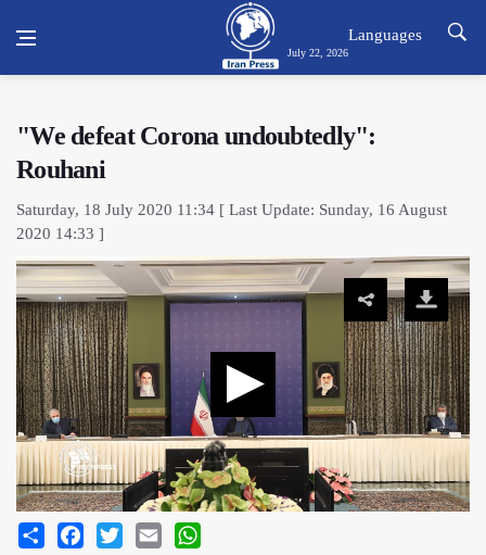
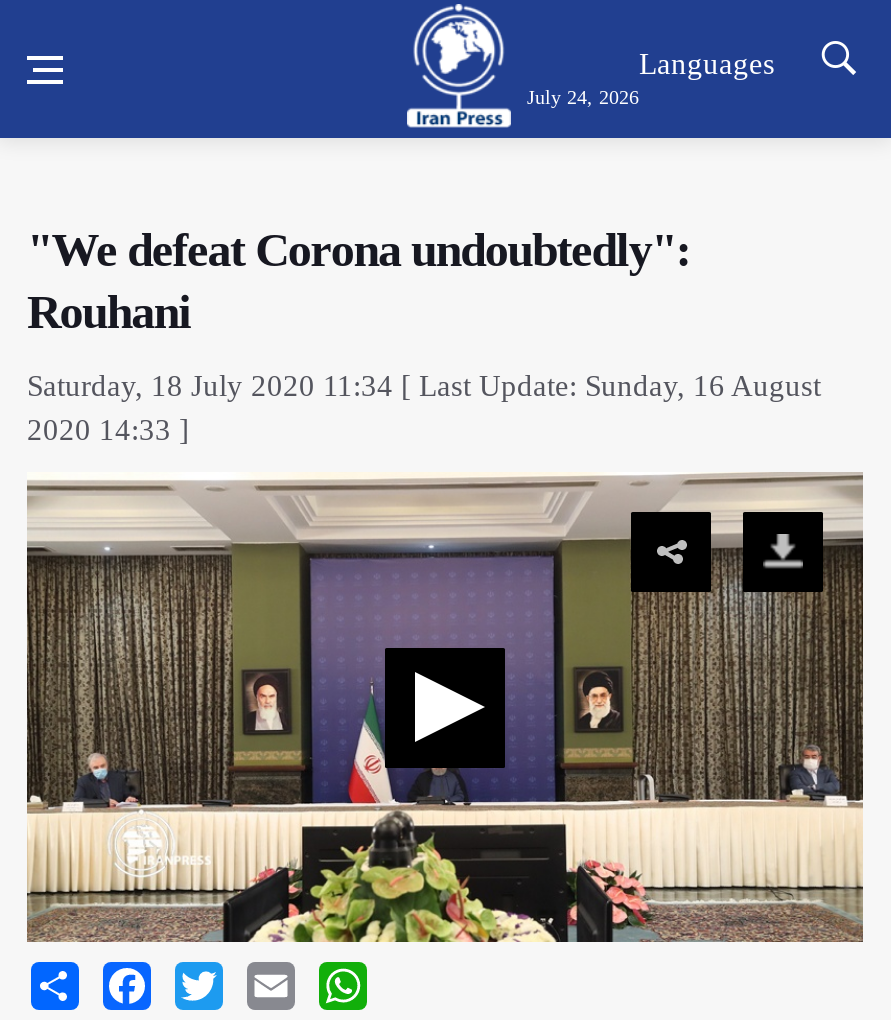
- July 22, 2026
+ July 24, 2026
